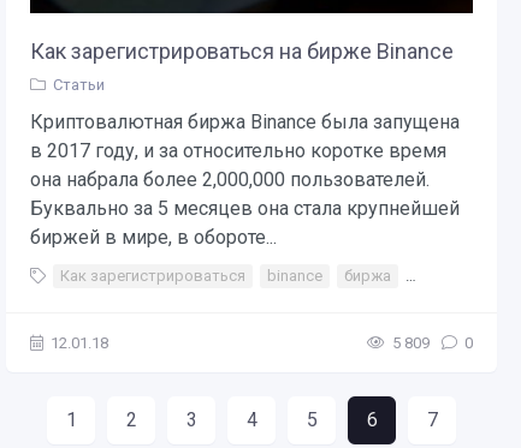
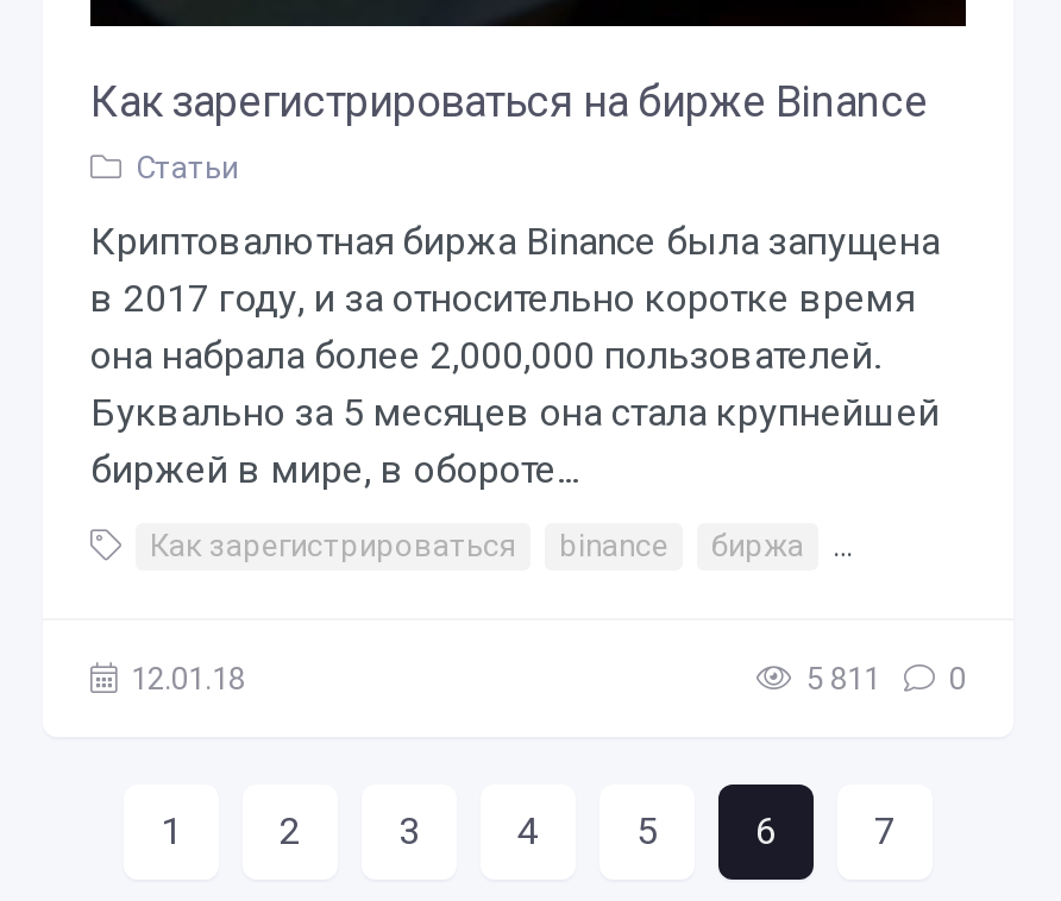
- 5 809 0
+ 5 811 0
